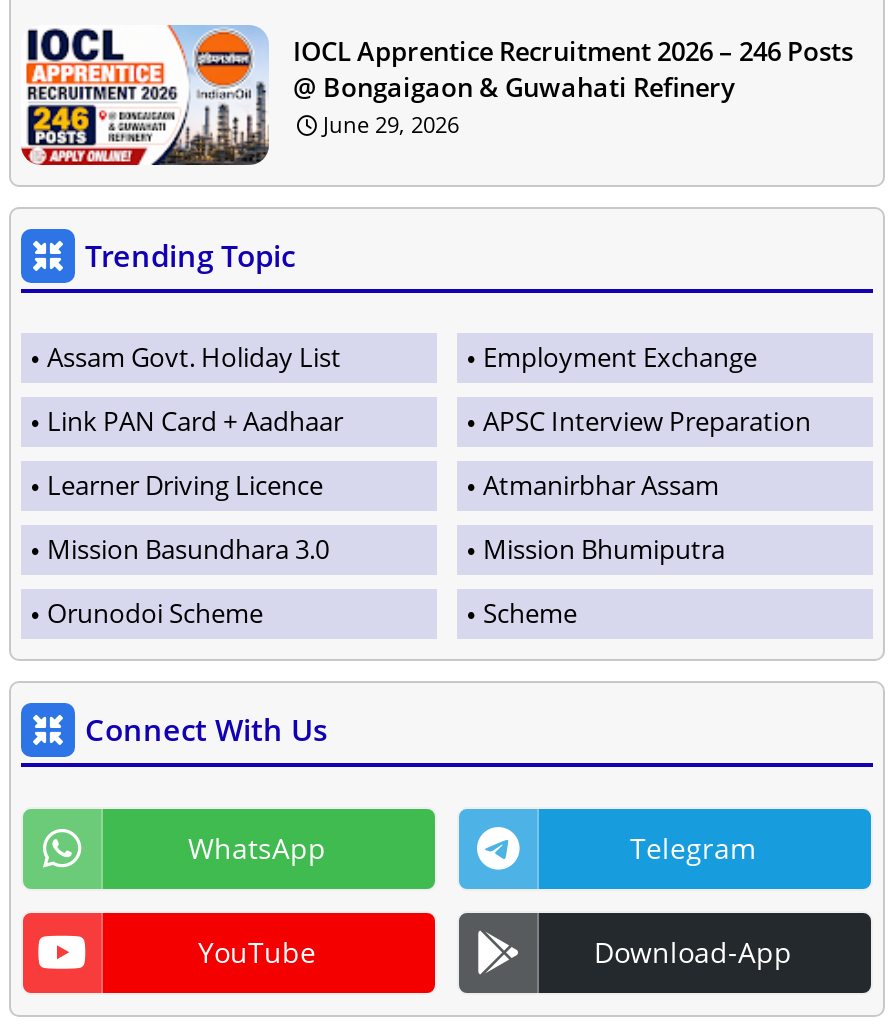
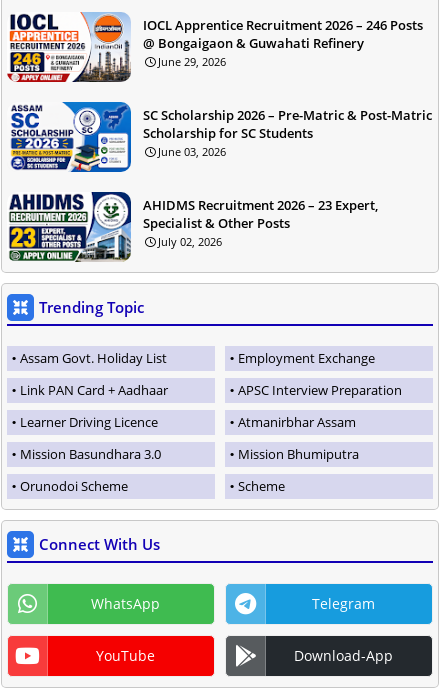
+ [image]

+ [image]
+ SC Scholarship 2026 – Pre-Matric & Post-Matric
+ Scholarship for SC Students
+ June 03, 2026
+ AHIDMS Recruitment 2026 – 23 Expert,
+ Specialist & Other Posts
+ July 02, 2026
